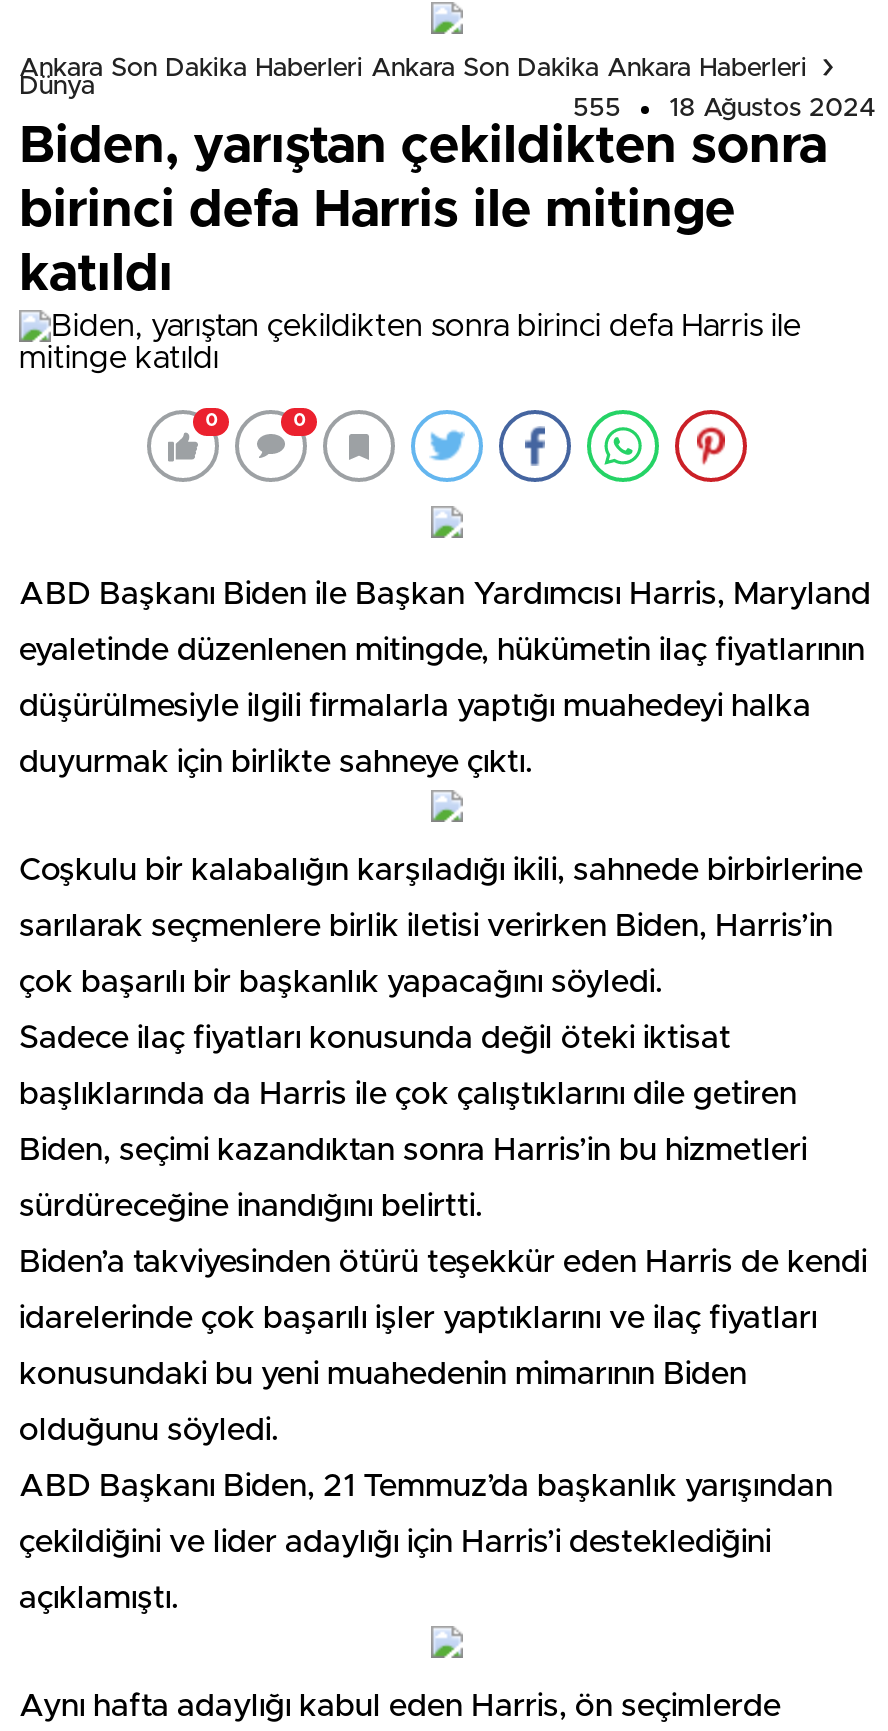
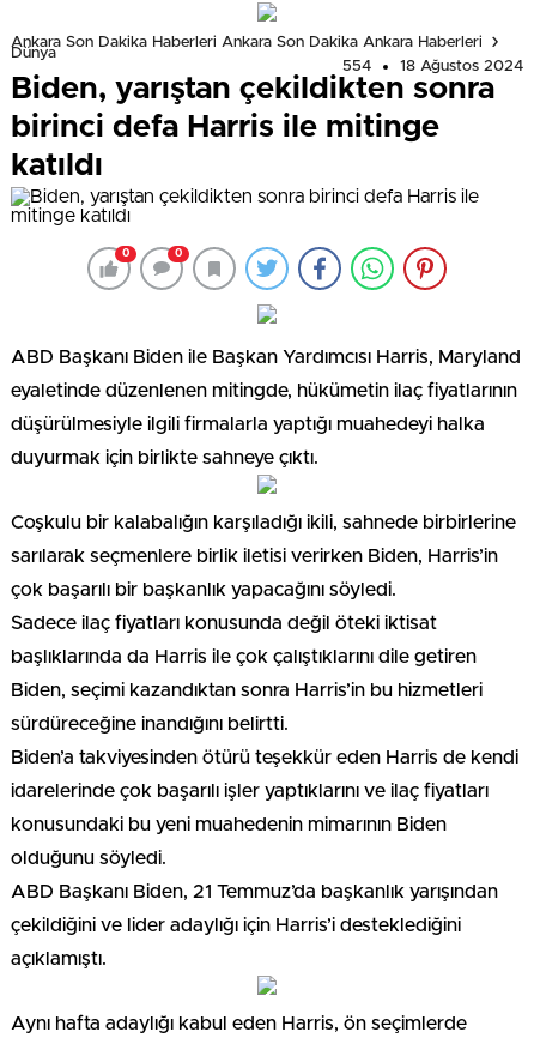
- 555 18 Ağustos 2024
+ 554 18 Ağustos 2024
